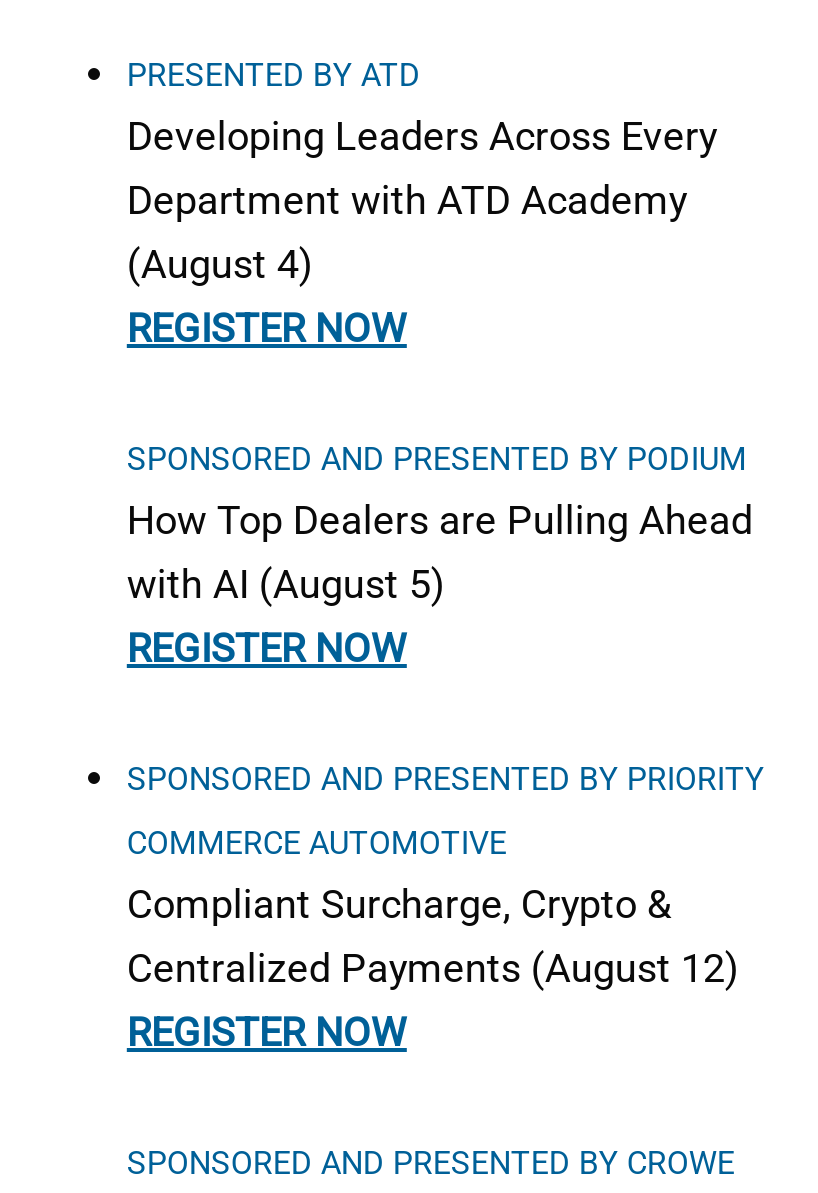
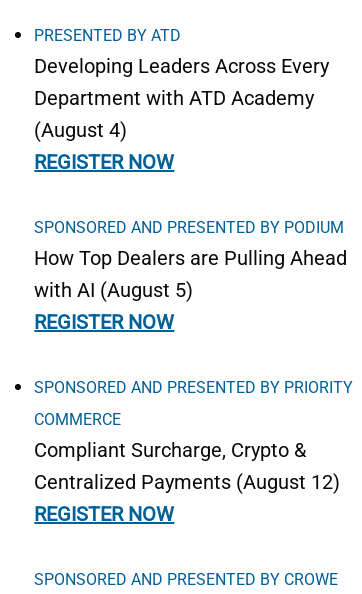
- COMMERCE AUTOMOTIVE
+ COMMERCE
